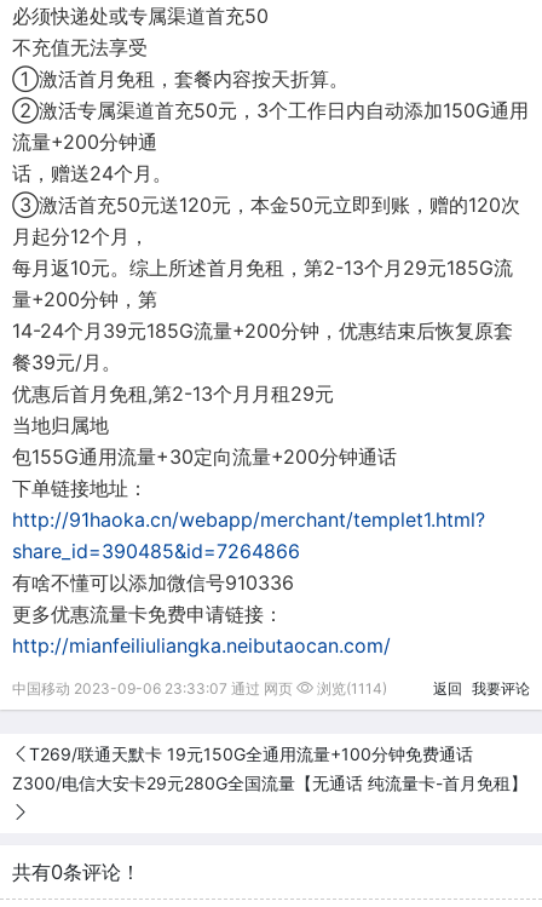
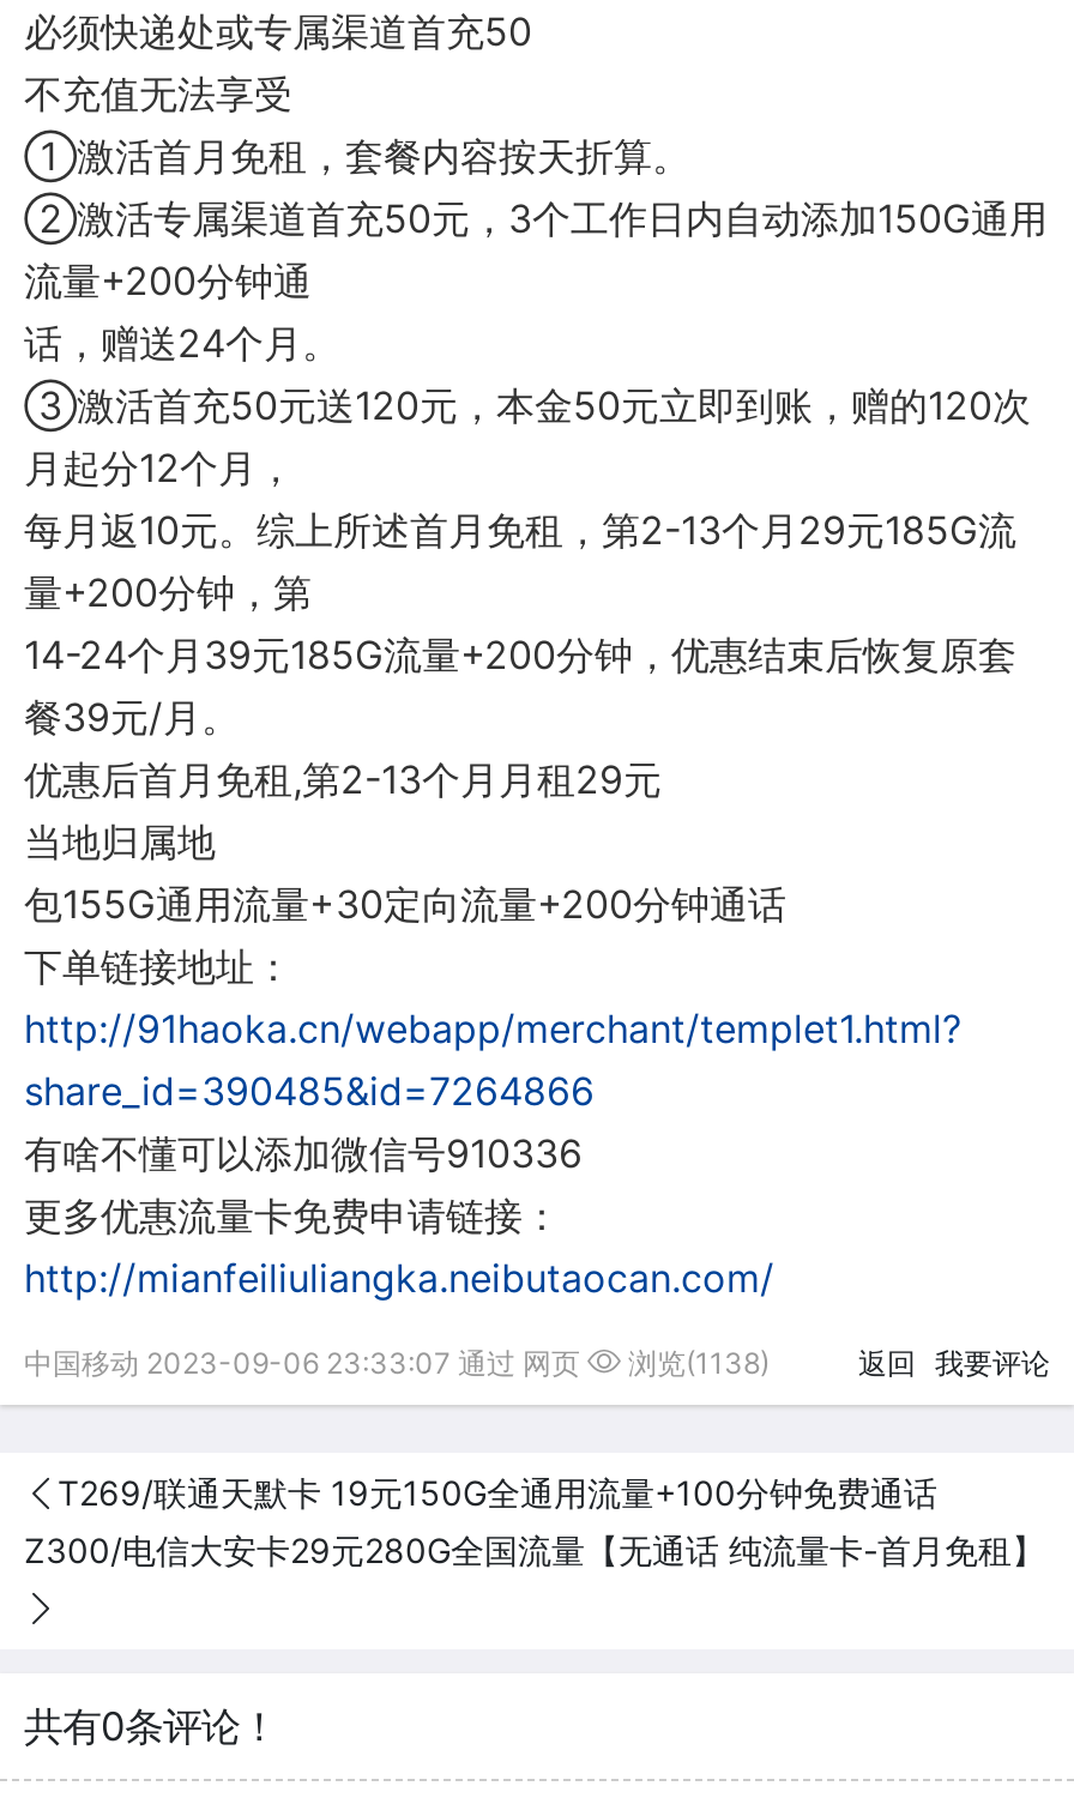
- 中国移动 2023-09-06 23:33:07 通过 网页 浏览(1114)
+ 中国移动 2023-09-06 23:33:07 通过 网页 浏览(1138)
